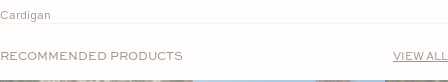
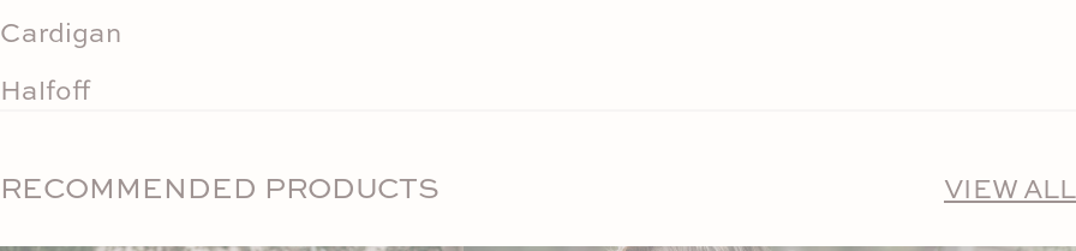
+ Halfoff
